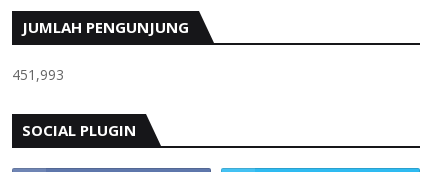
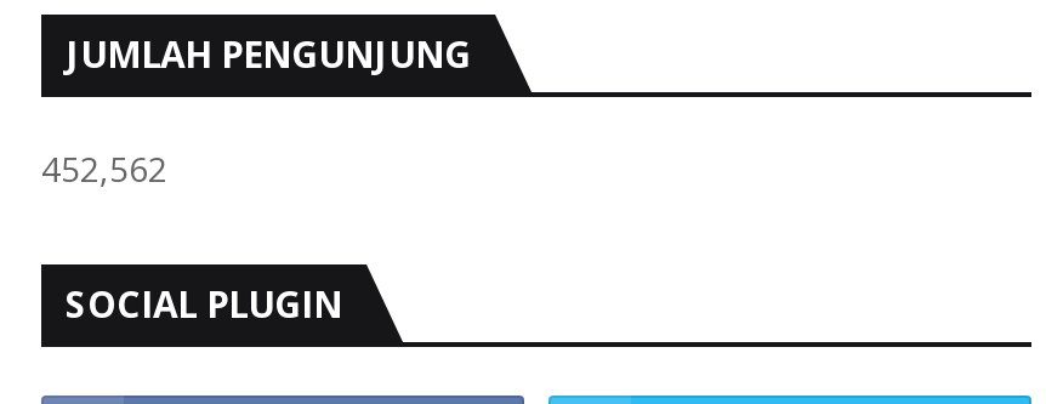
- 451,993
+ 452,562
